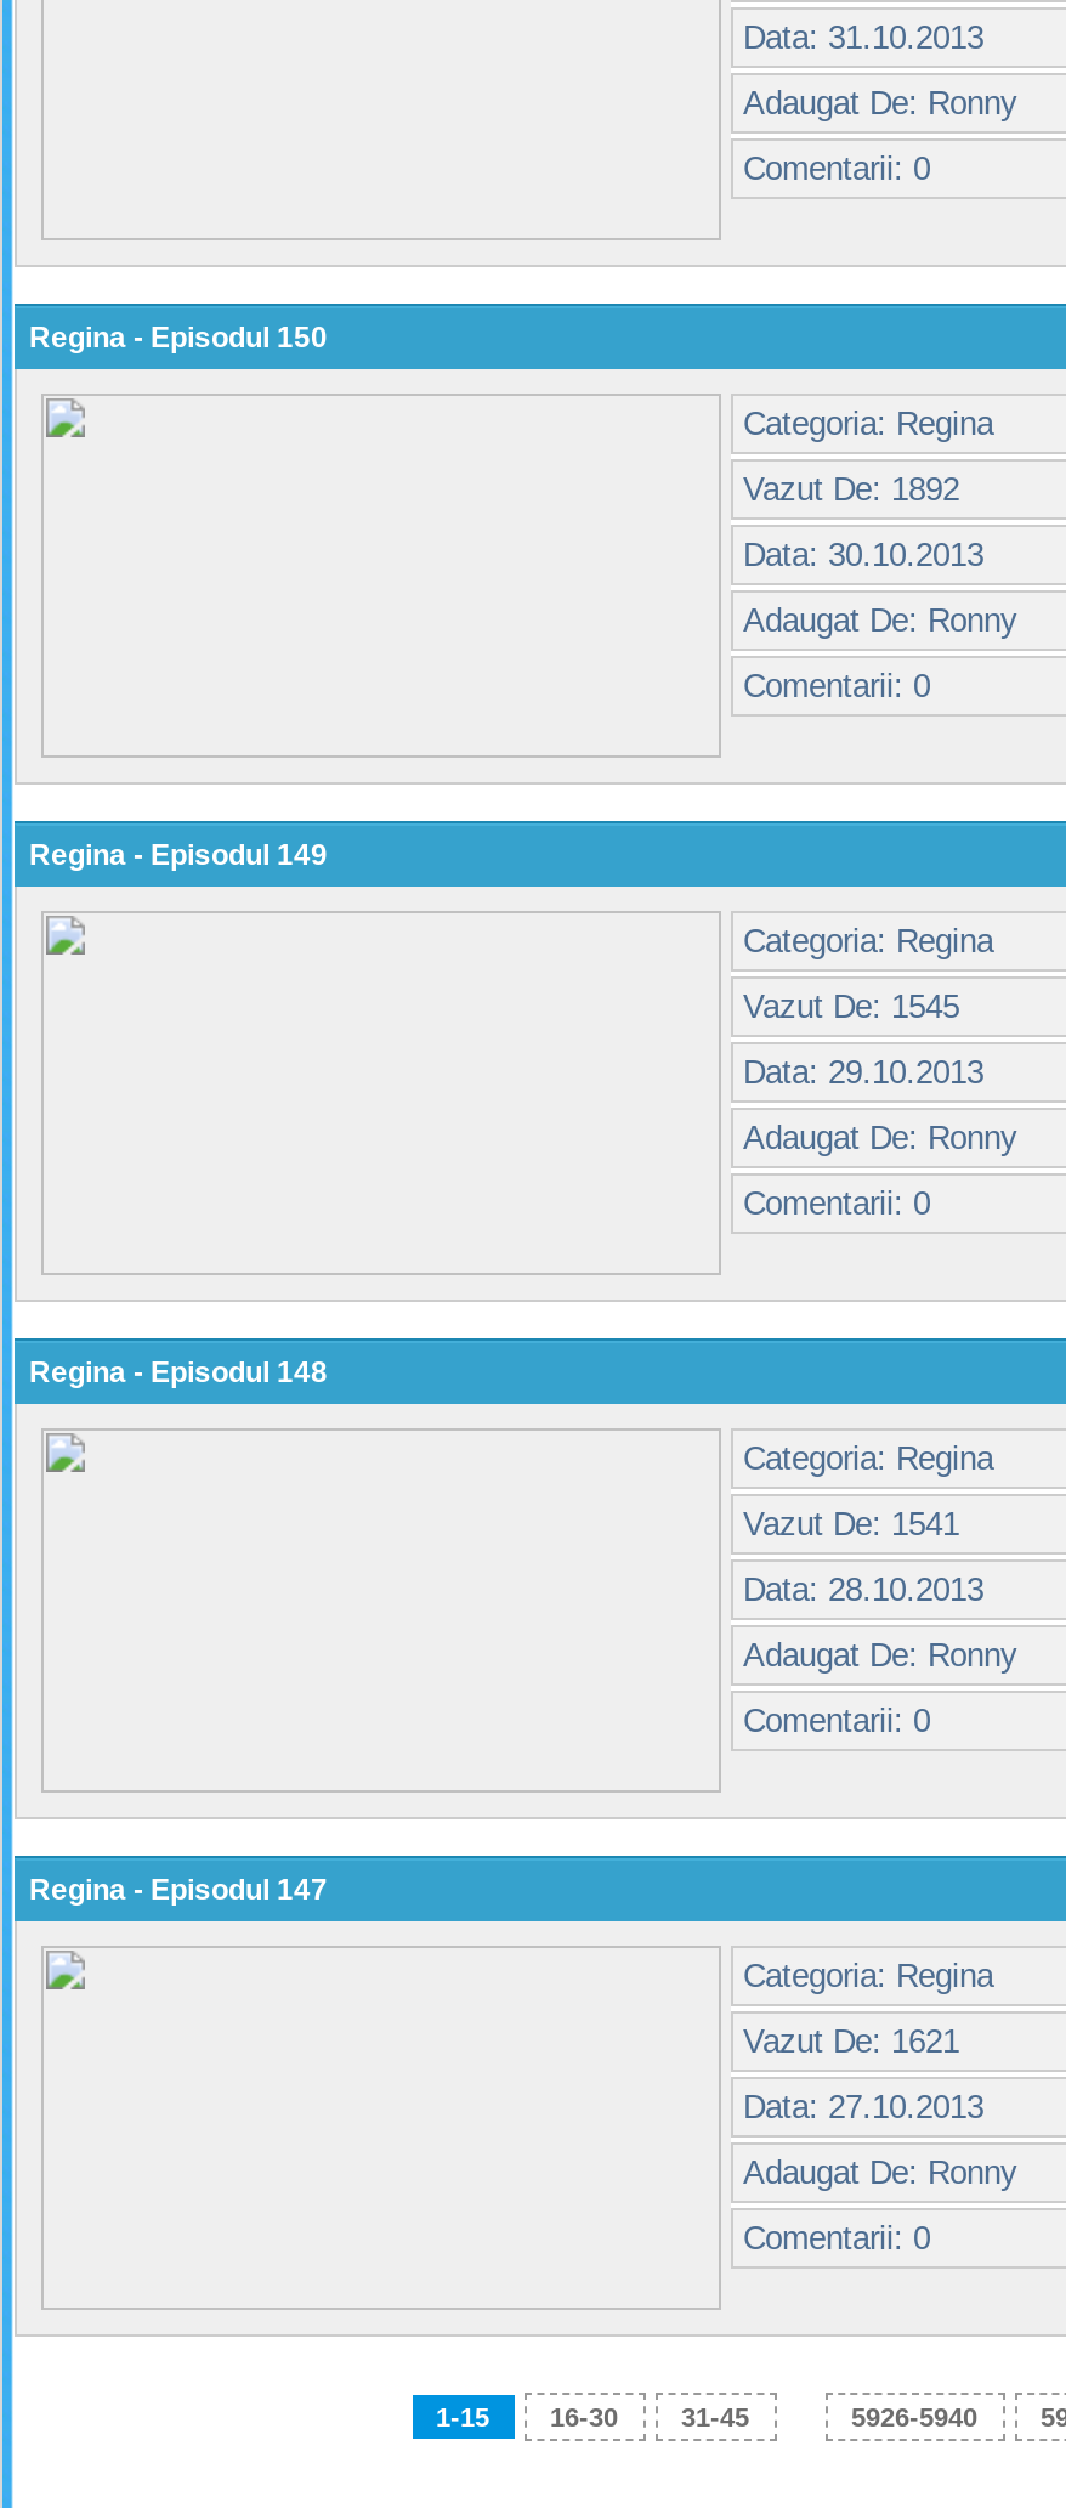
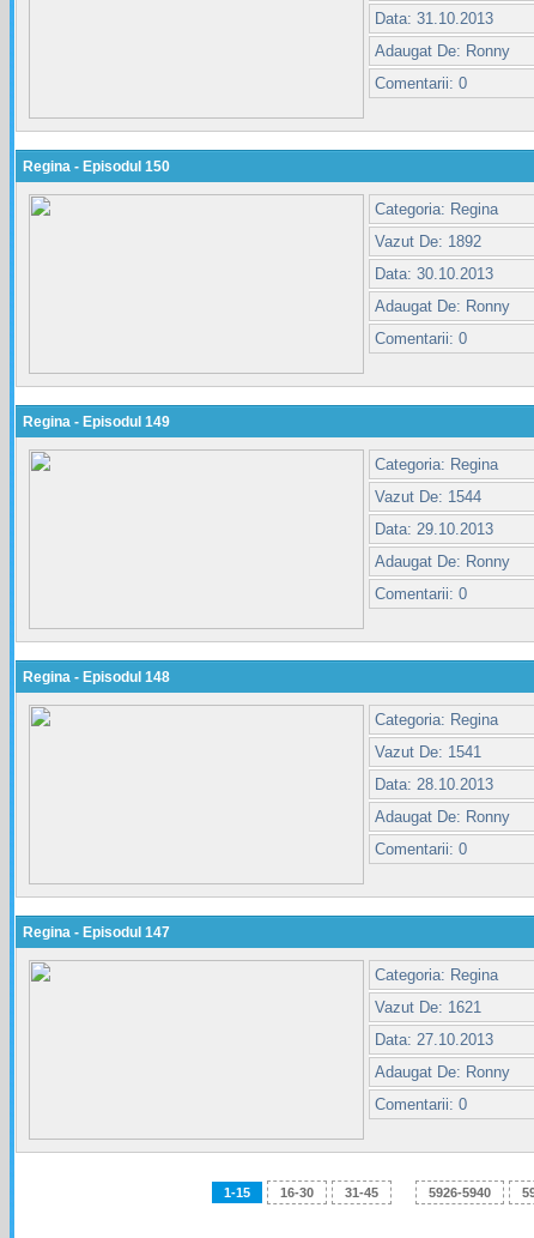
- Vazut De: 1545
+ Vazut De: 1544
